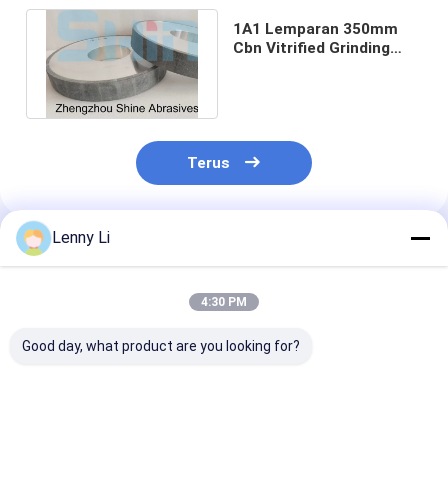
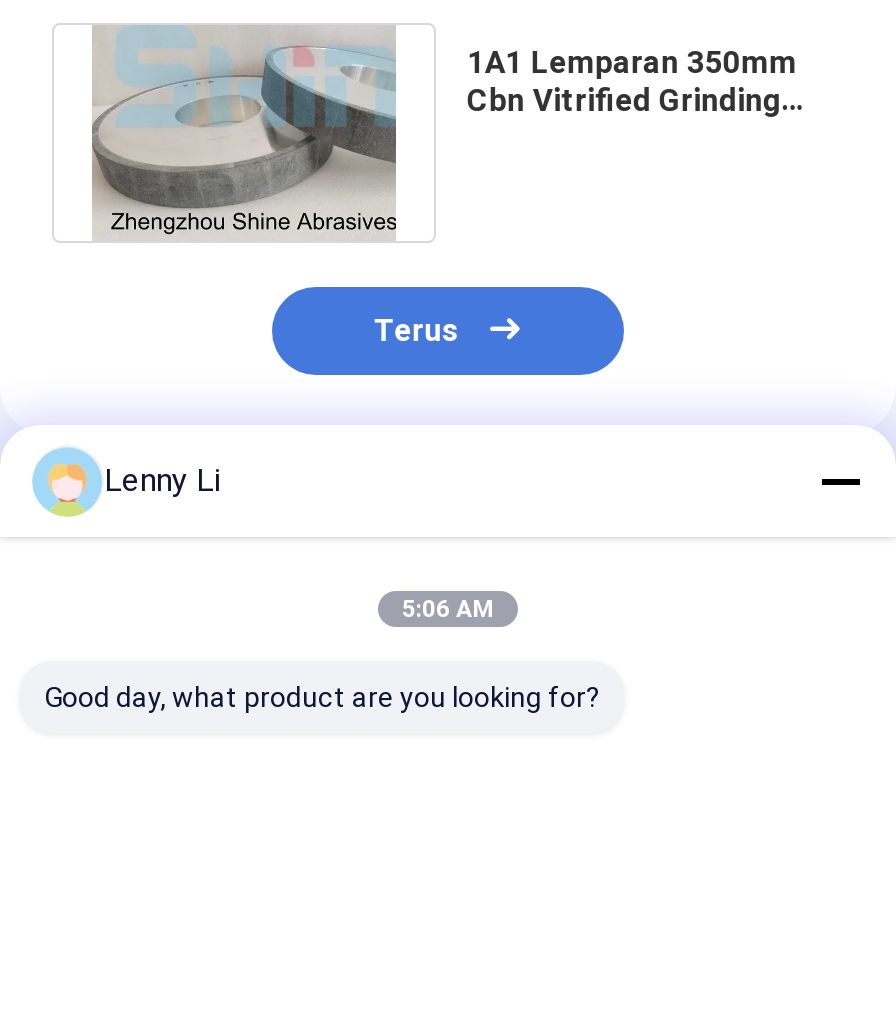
- 4:30 PM
+ 5:06 AM
